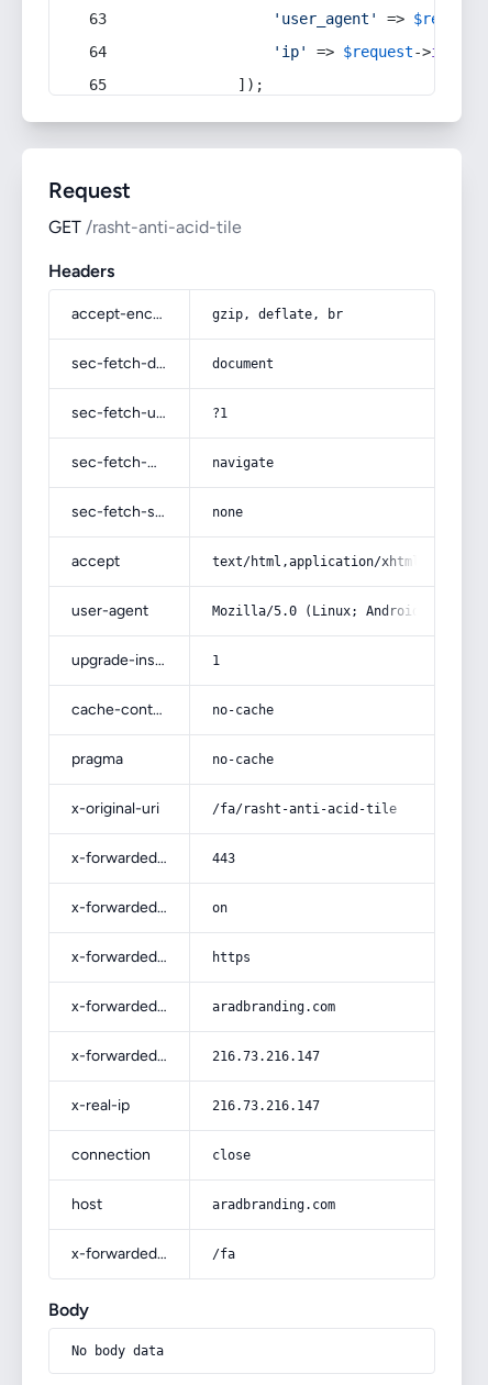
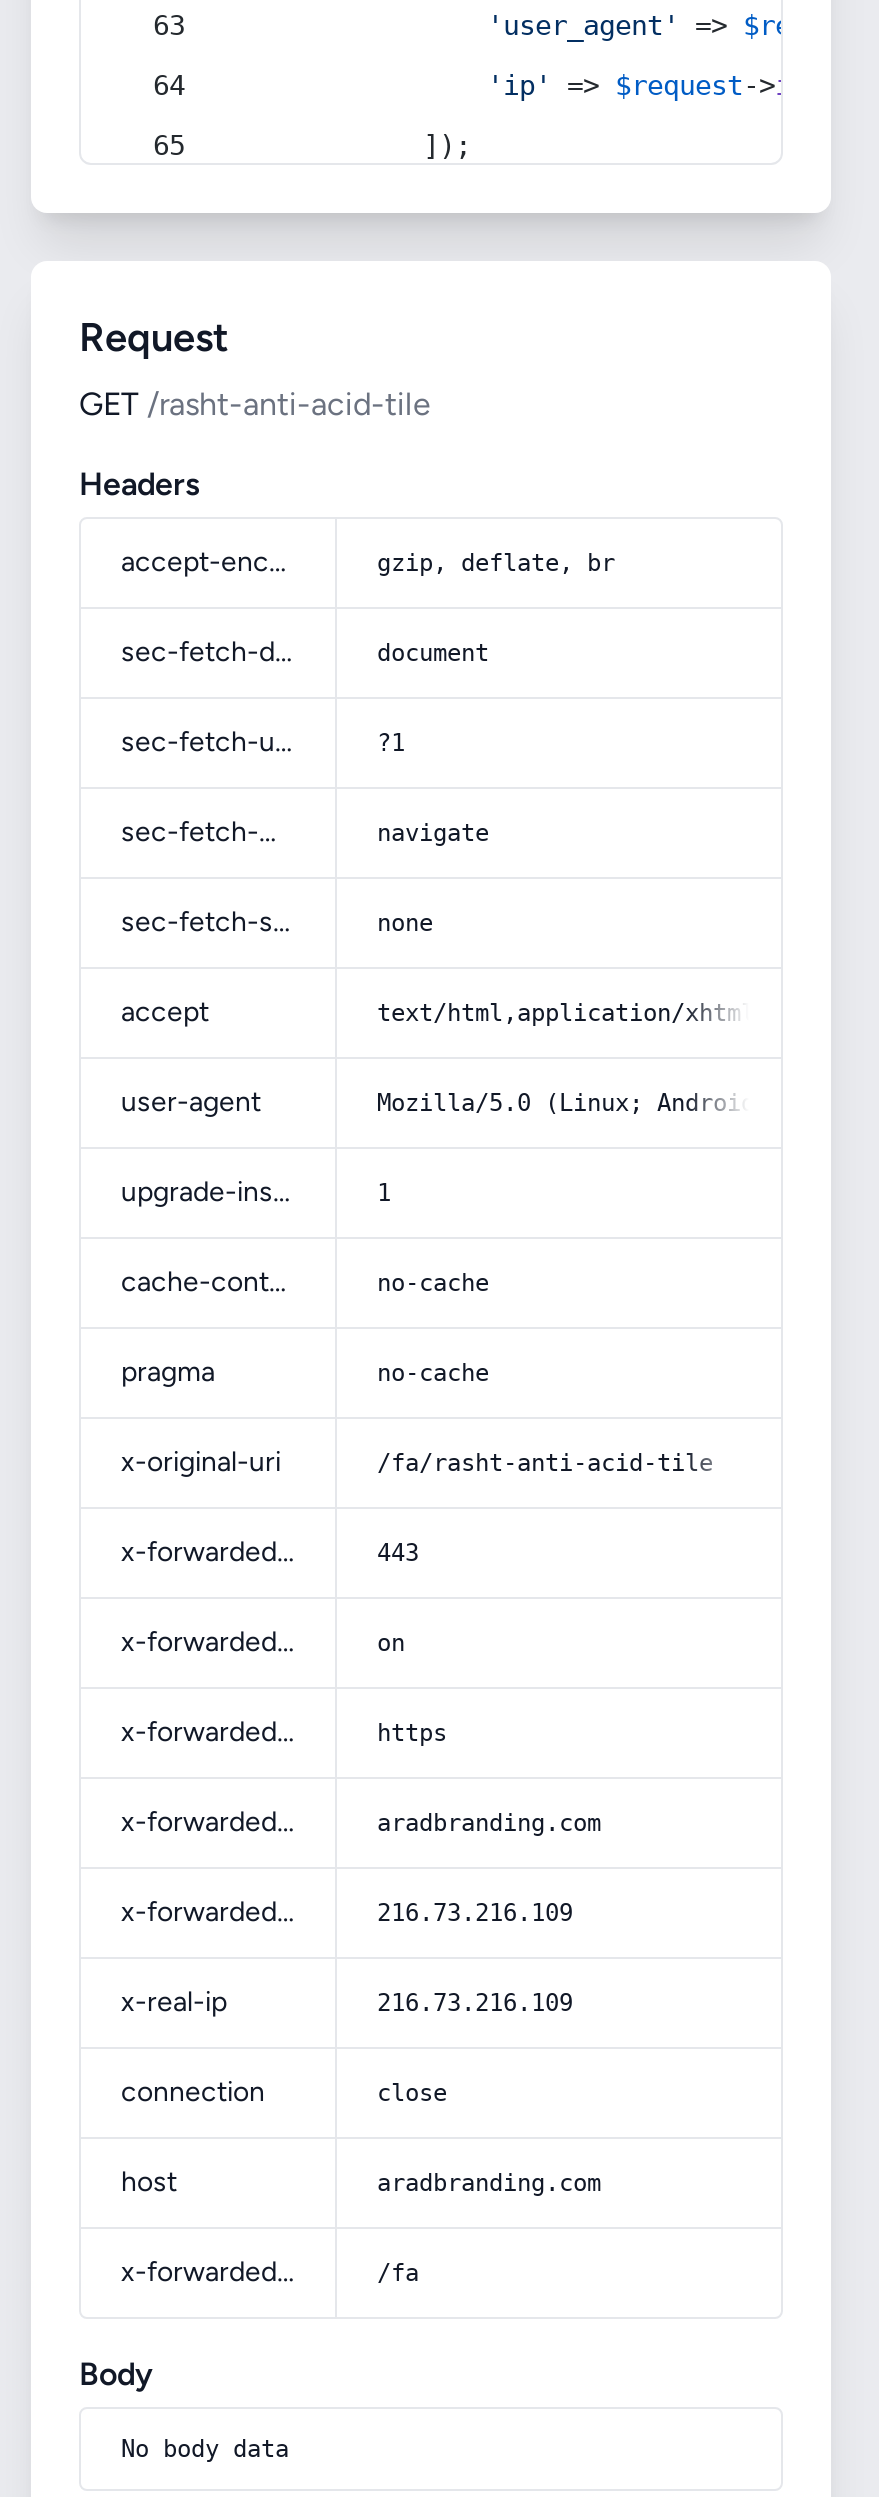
- 216.73.216.147
+ 216.73.216.109

- 216.73.216.147
+ 216.73.216.109
